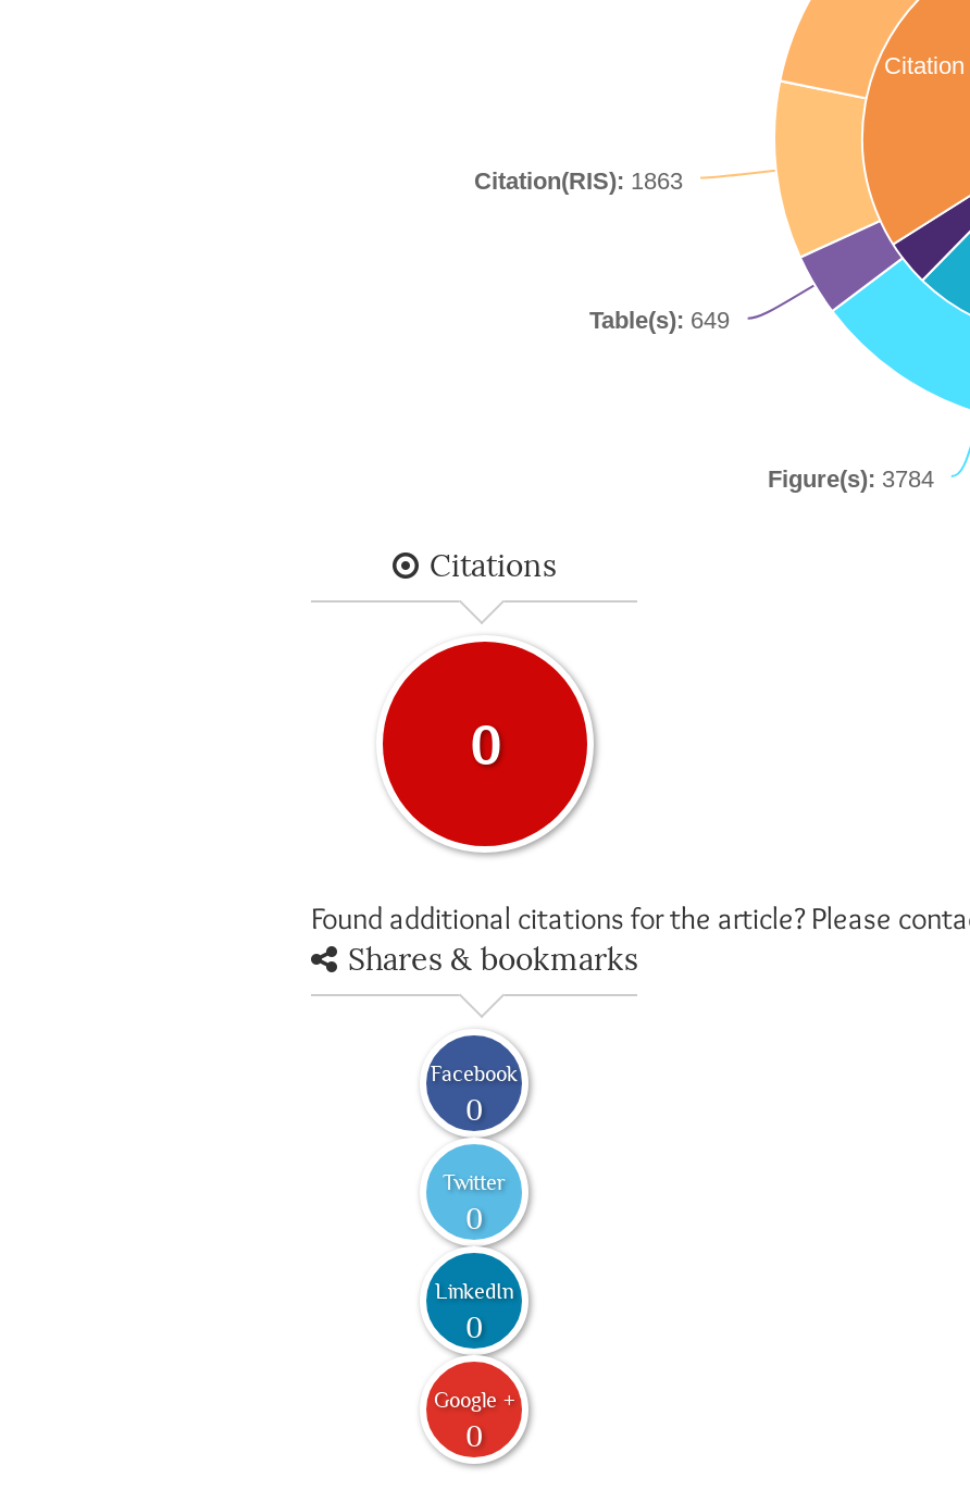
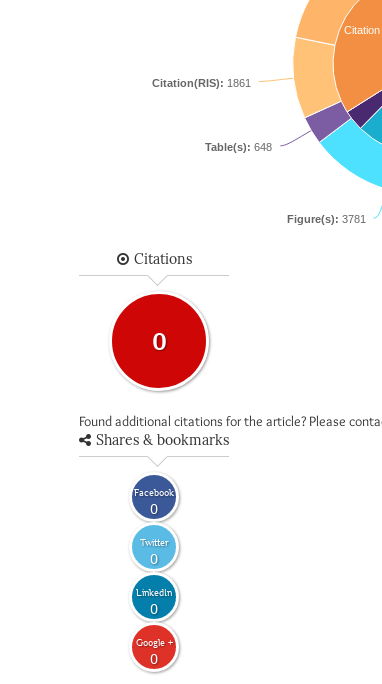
- Citation(RIS): 1863
+ Citation(RIS): 1861

- Table(s): 649
+ Table(s): 648

- Figure(s): 3784
+ Figure(s): 3781
